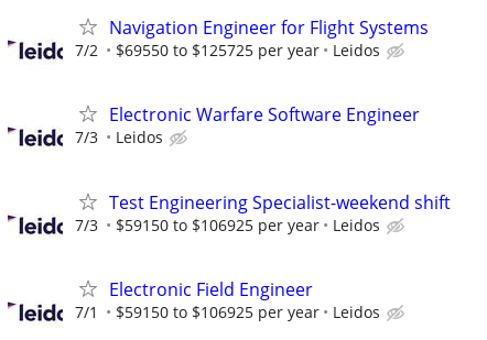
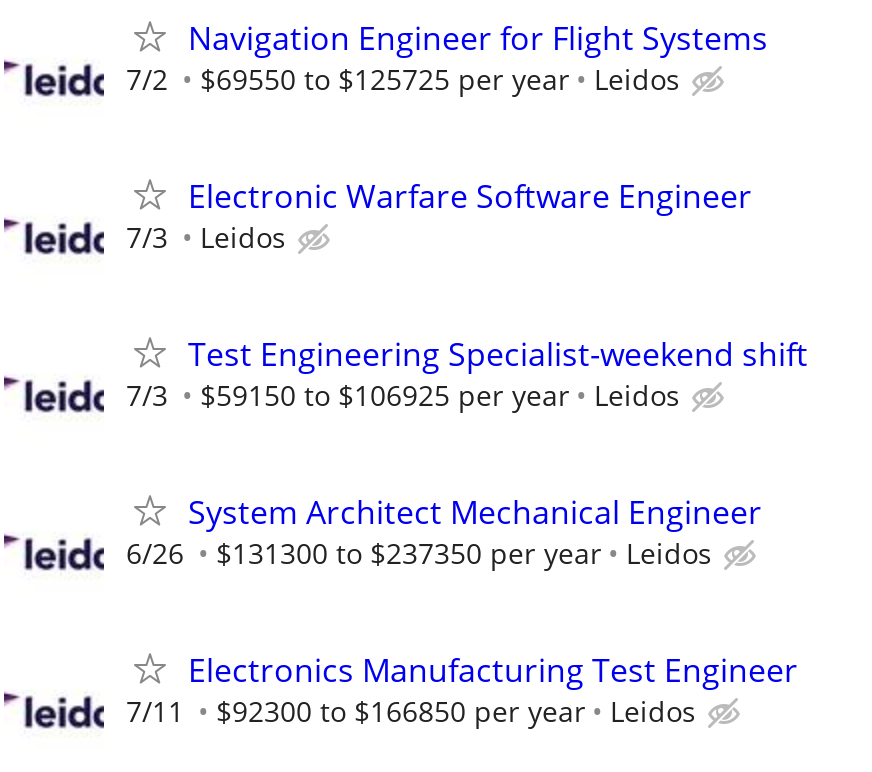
- Electronic Field Engineer
- 7/1
- $59150 to $106925 per year
+ System Architect Mechanical Engineer
+ 6/26
+ $131300 to $237350 per year
+ Leidos
+ Electronics Manufacturing Test Engineer
+ 7/11
+ $92300 to $166850 per year
